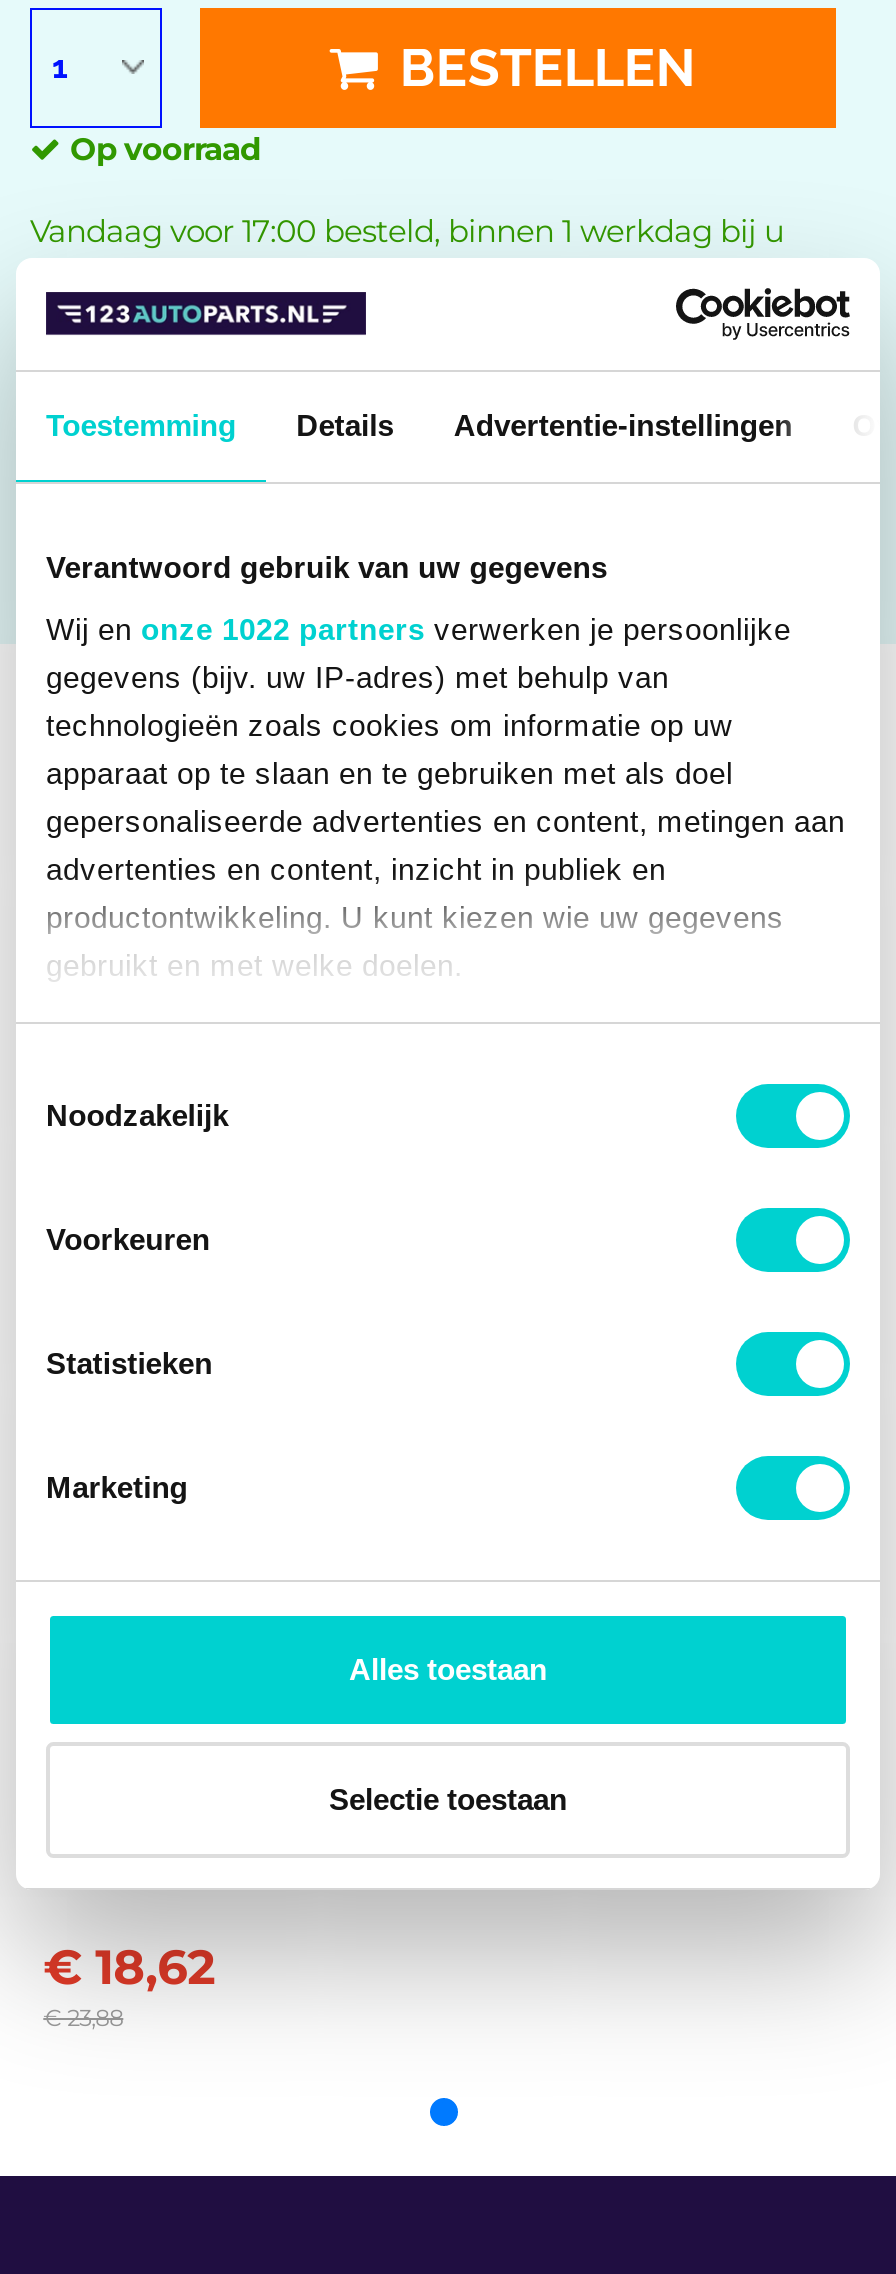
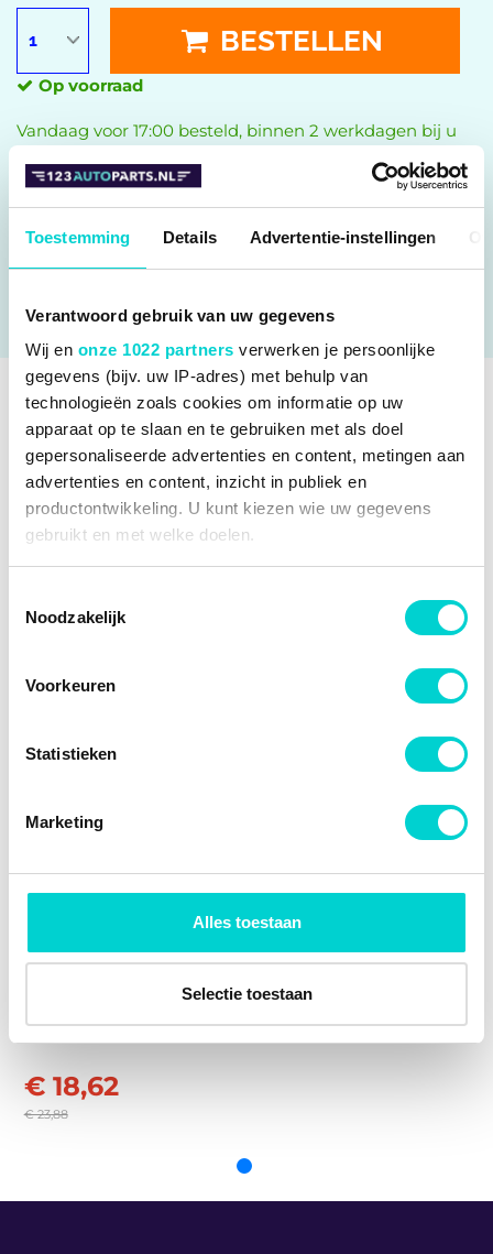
- Vandaag voor 17:00 besteld, binnen 1 werkdag bij u
+ Vandaag voor 17:00 besteld, binnen 2 werkdagen bij u
